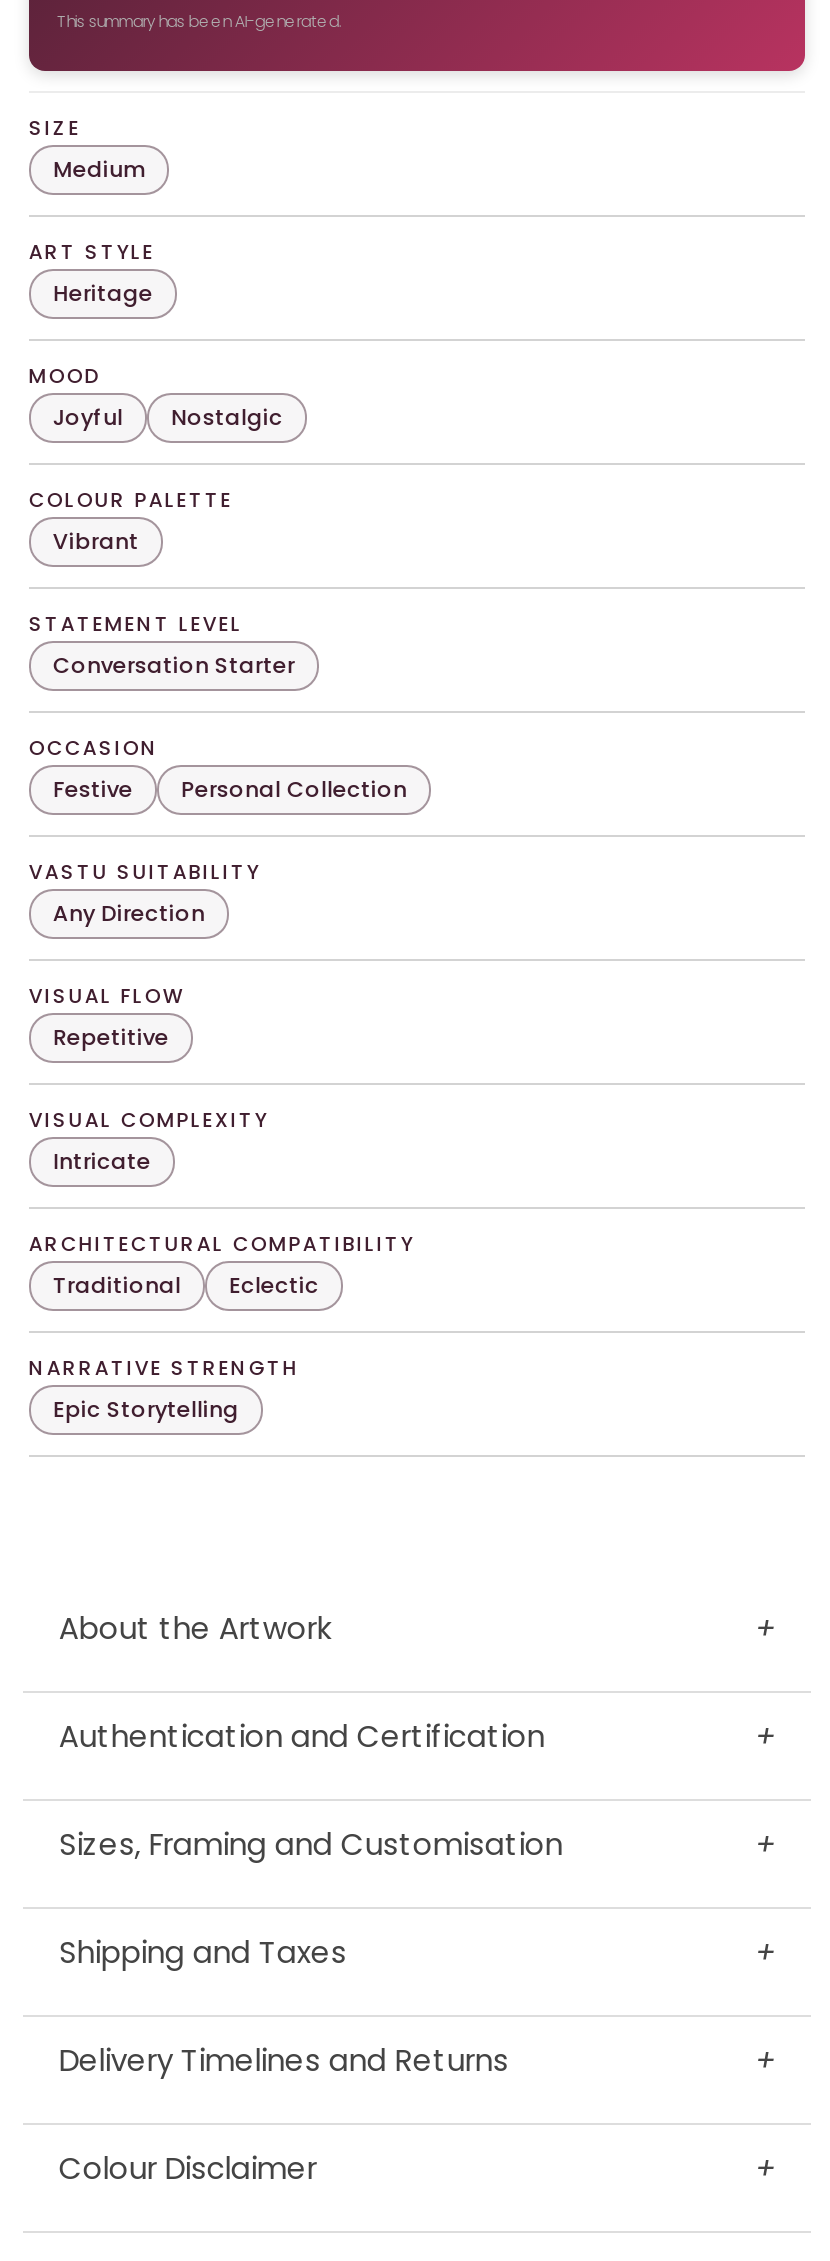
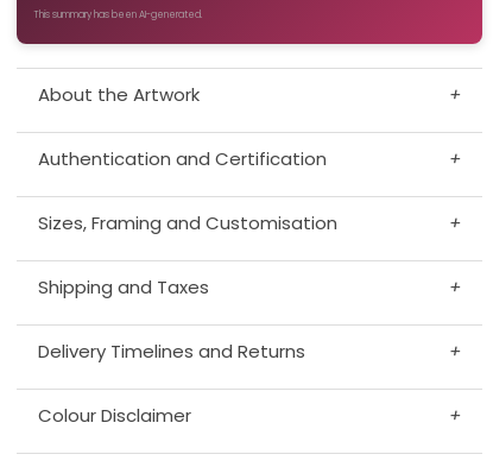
- SIZE
- Medium
- ART STYLE
- Heritage
- MOOD
- Joyful
- Nostalgic
- COLOUR PALETTE
- Vibrant
- STATEMENT LEVEL
- Conversation Starter
- OCCASION
- Festive
- Personal Collection
- VASTU SUITABILITY
- Any Direction
- VISUAL FLOW
- Repetitive
- VISUAL COMPLEXITY
- Intricate
- ARCHITECTURAL COMPATIBILITY
- Traditional
- Eclectic
- NARRATIVE STRENGTH
- Epic Storytelling
